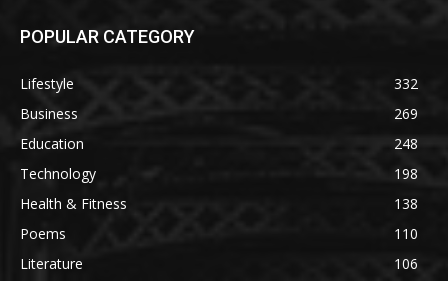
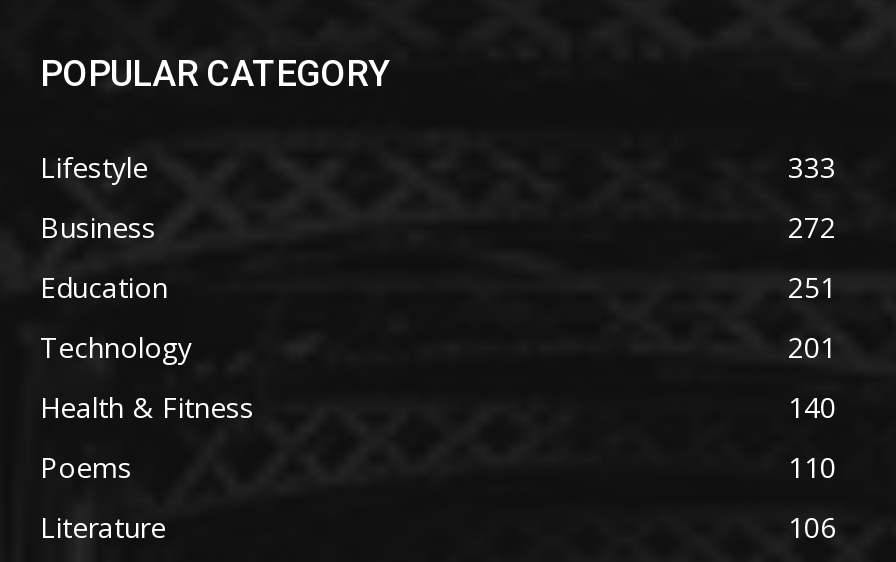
- 332
+ 333

- 269
+ 272

- 248
+ 251

- 198
+ 201

- 138
+ 140
